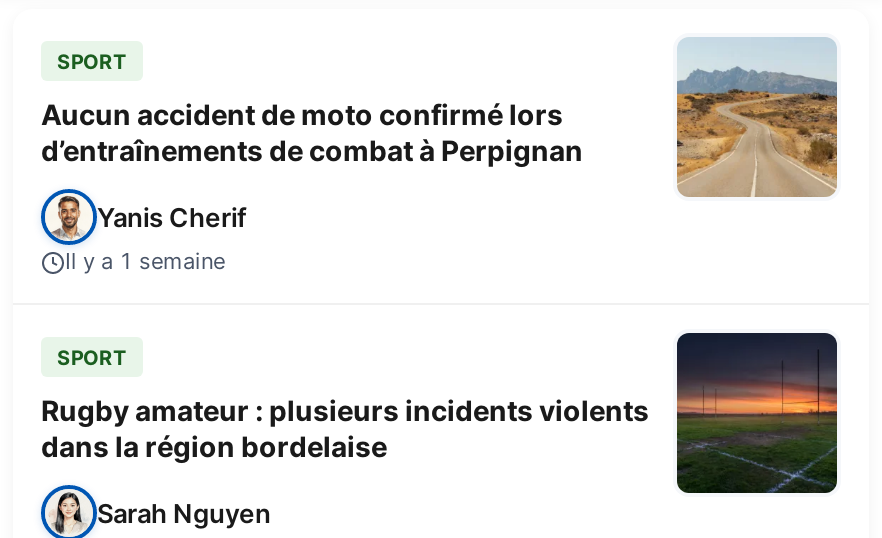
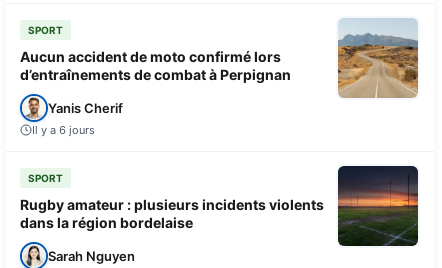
- Il y a 1 semaine
+ Il y a 6 jours
